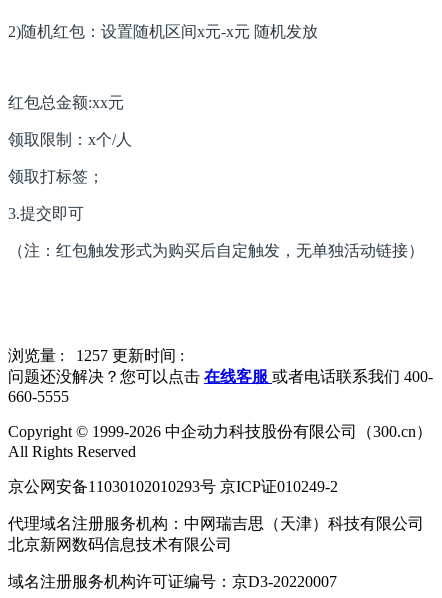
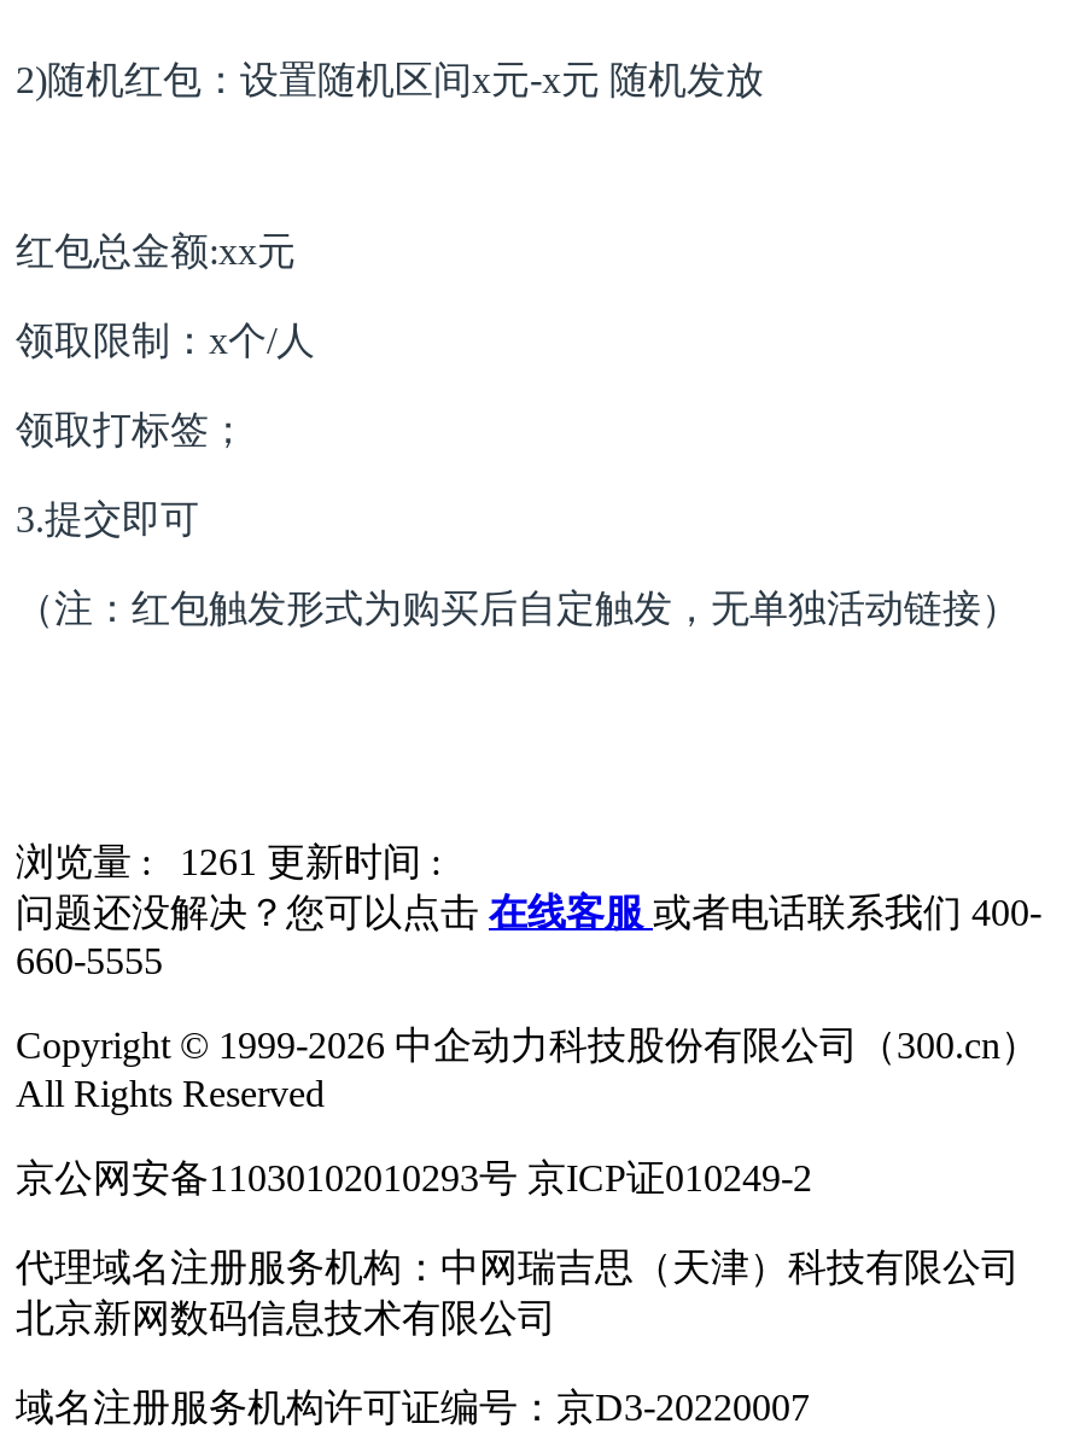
- 浏览量 : 1257 更新时间 :
+ 浏览量 : 1261 更新时间 :
